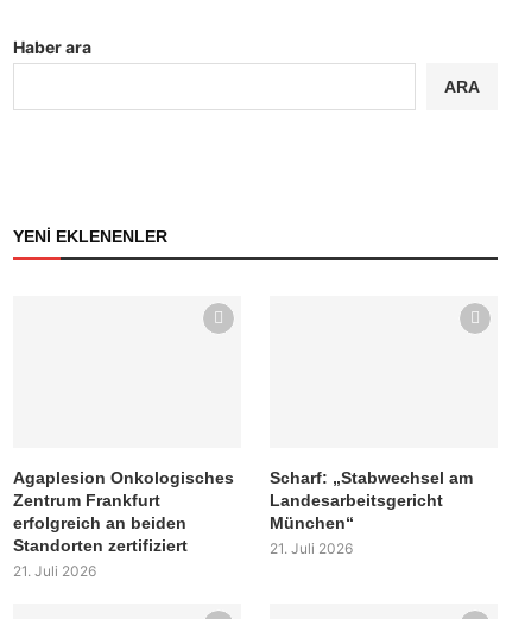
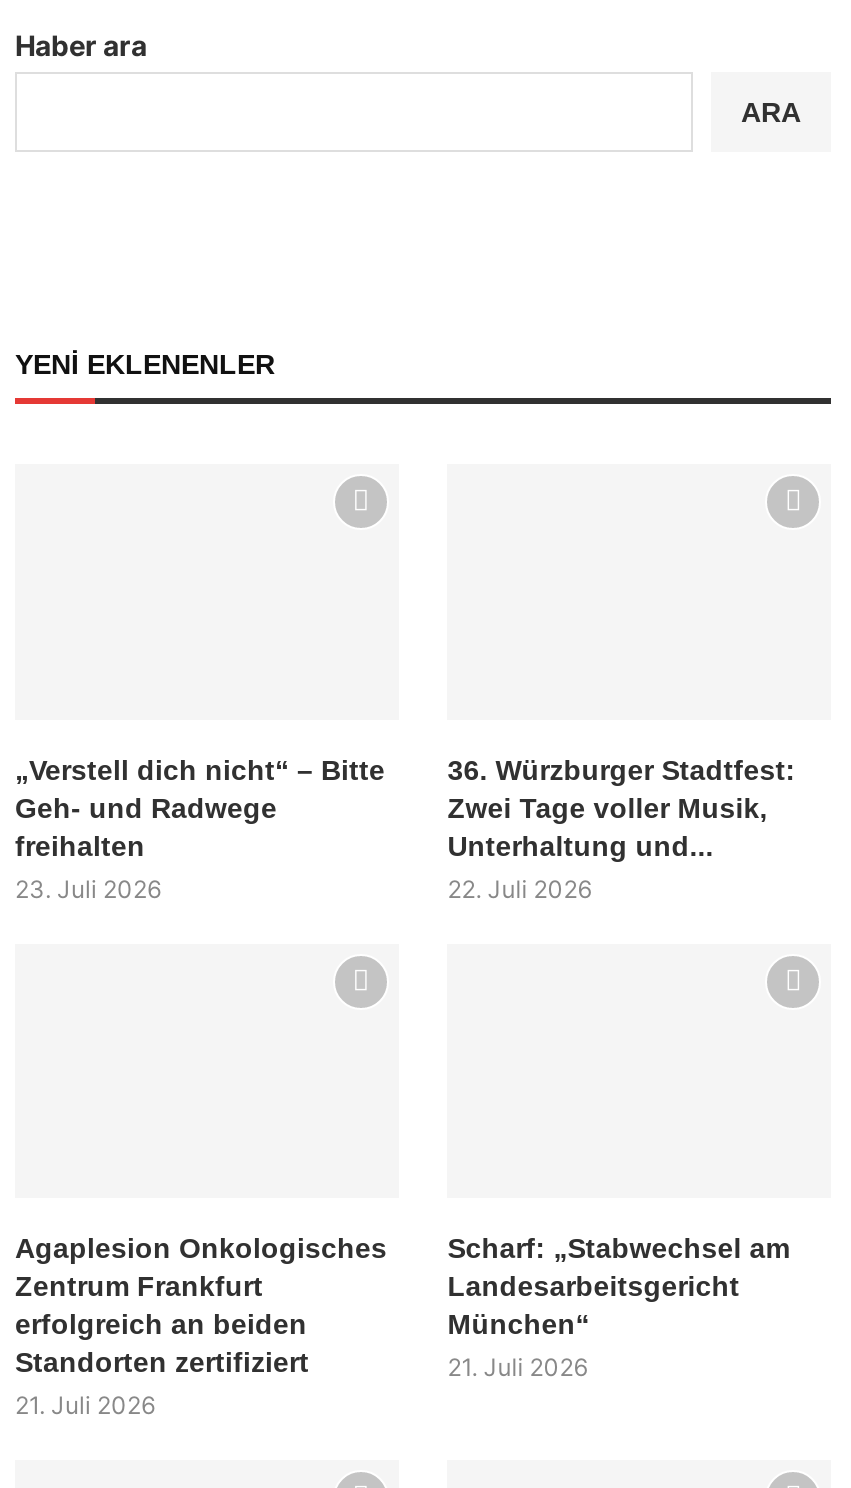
+ „Verstell dich nicht“ – Bitte
+ Geh- und Radwege
+ freihalten
+ 23. Juli 2026

+ 36. Würzburger Stadtfest:
+ Zwei Tage voller Musik,
+ Unterhaltung und...
+ 22. Juli 2026
